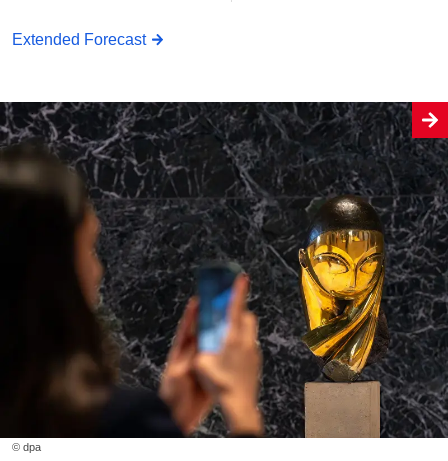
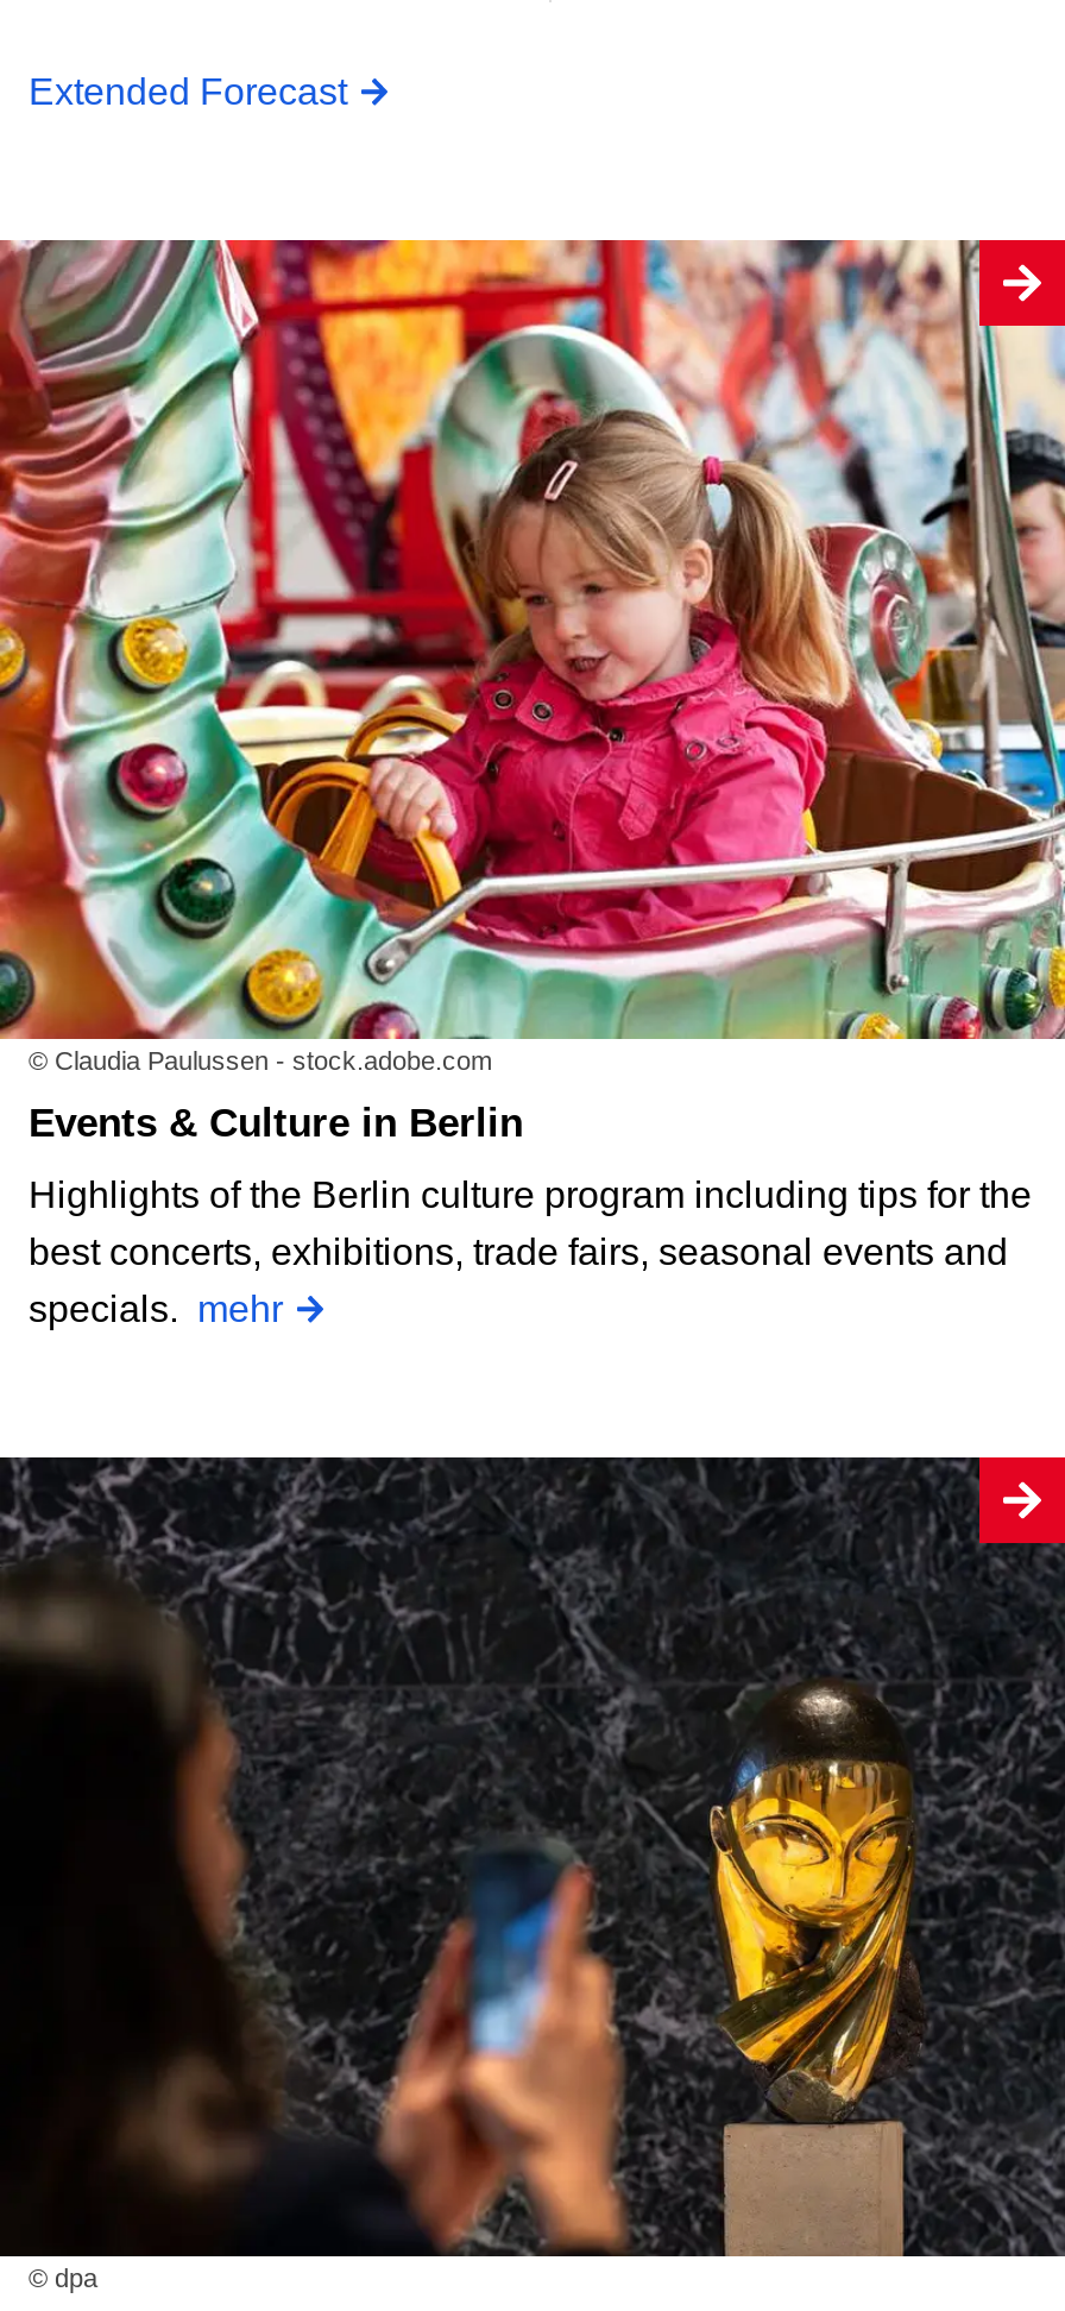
+ [image]
+ © Claudia Paulussen - stock.adobe.com
+ Events & Culture in Berlin
+ Highlights of the Berlin culture program including tips for the
+ best concerts, exhibitions, trade fairs, seasonal events and
+ specials. mehr
